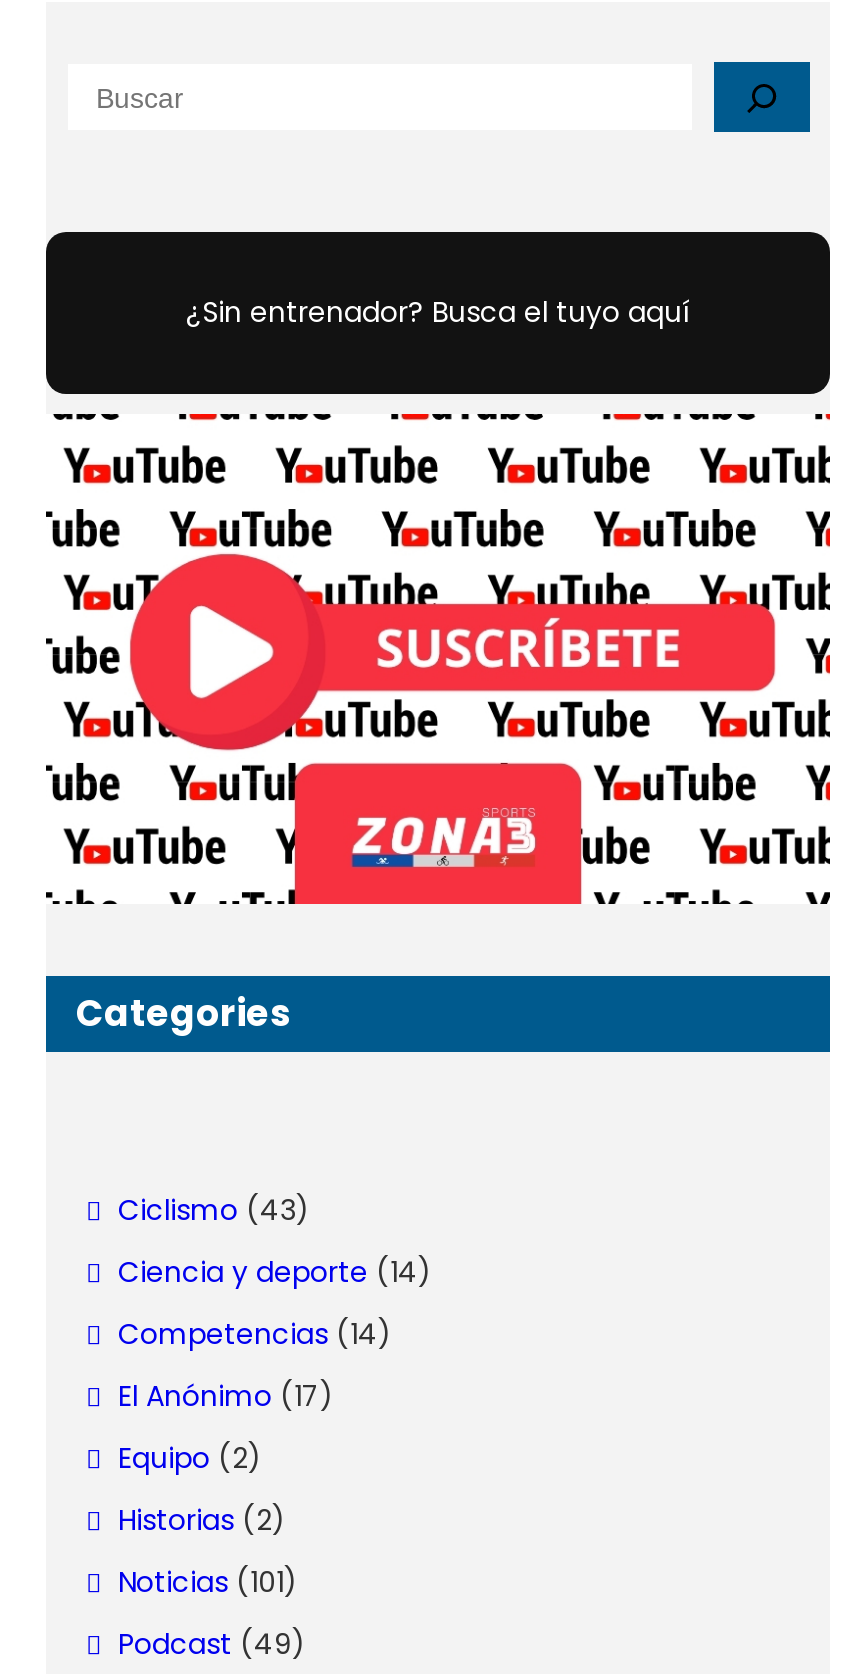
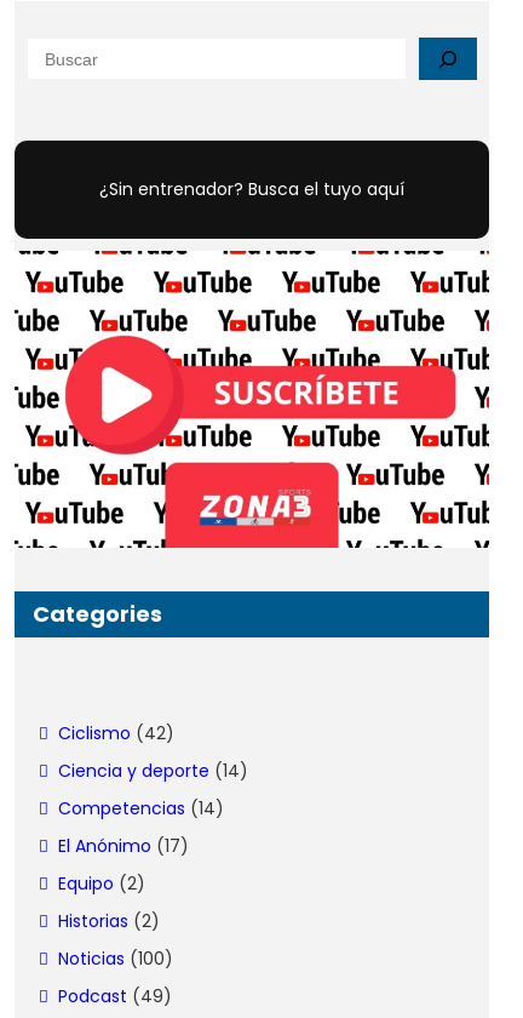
- Ciclismo (43)
+ Ciclismo (42)

- Noticias (101)
+ Noticias (100)
